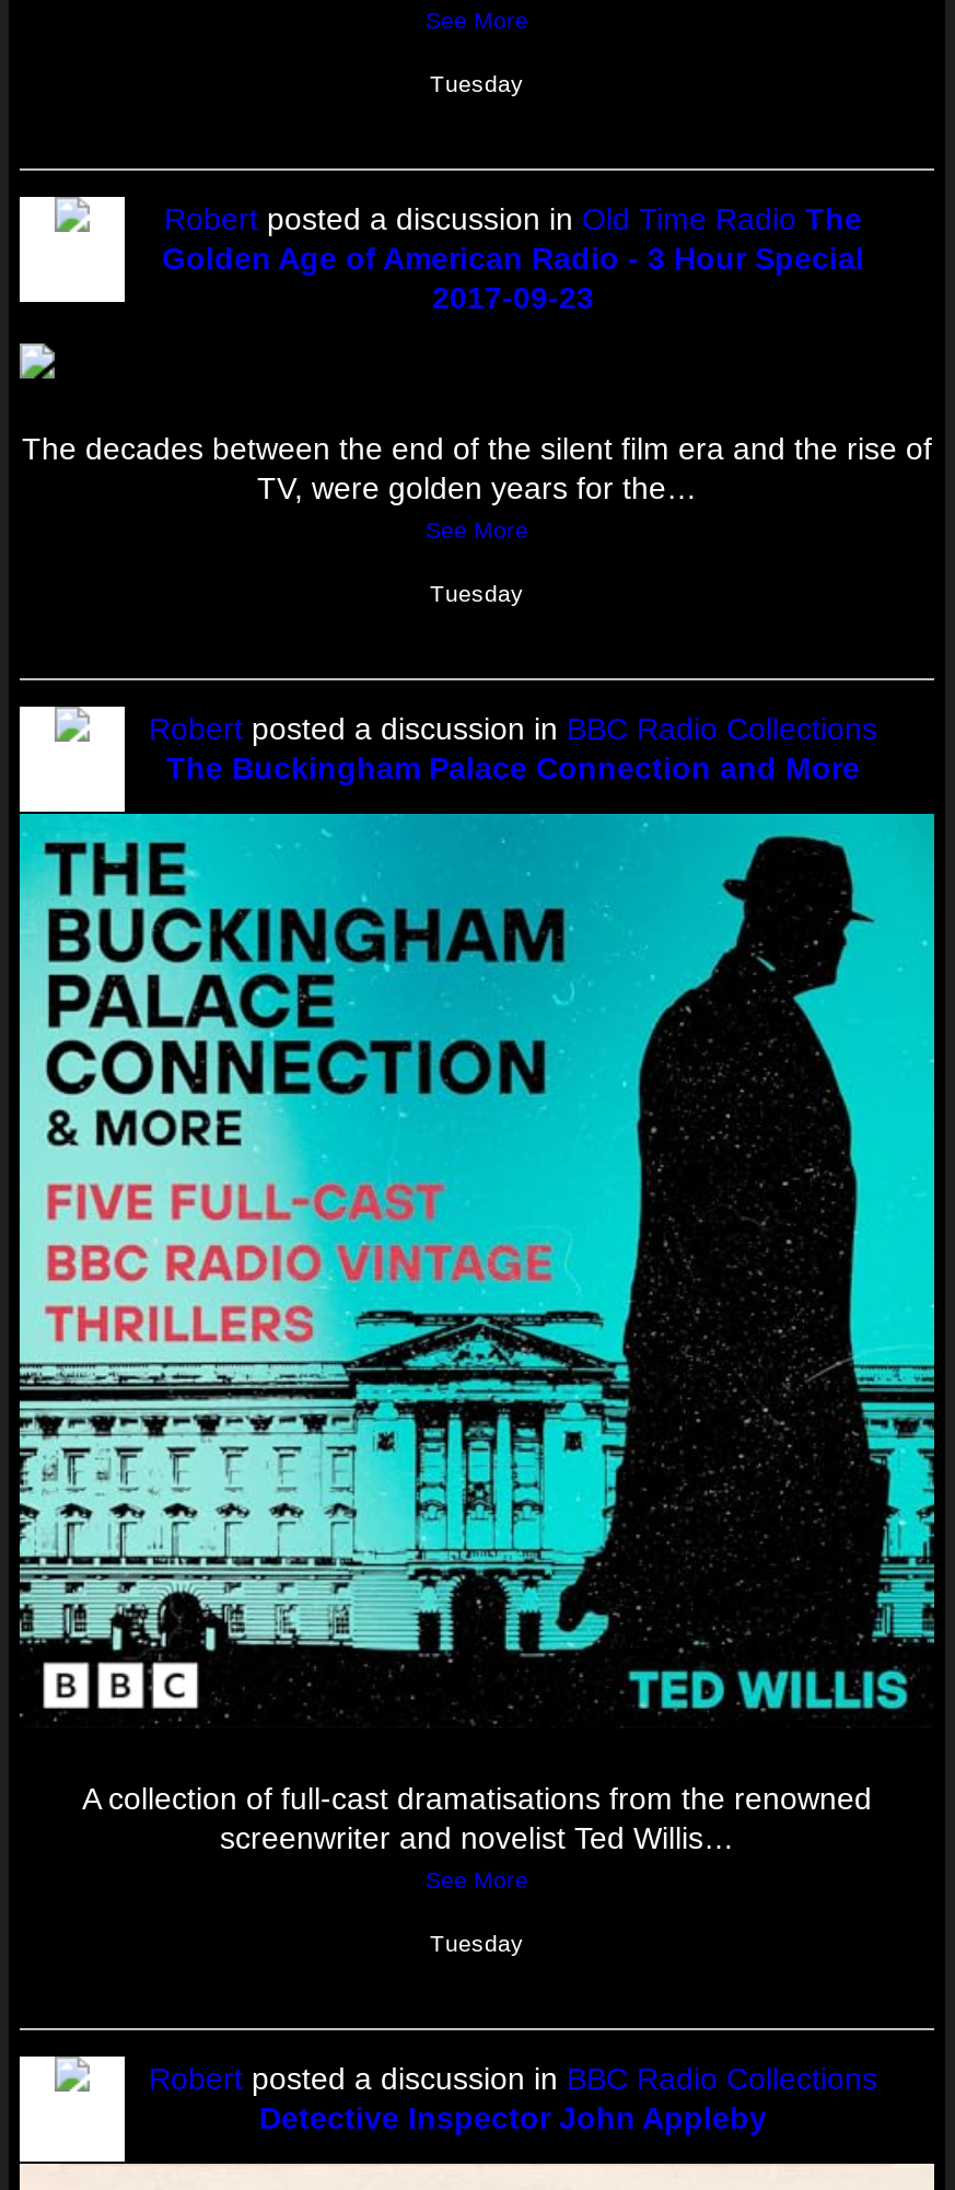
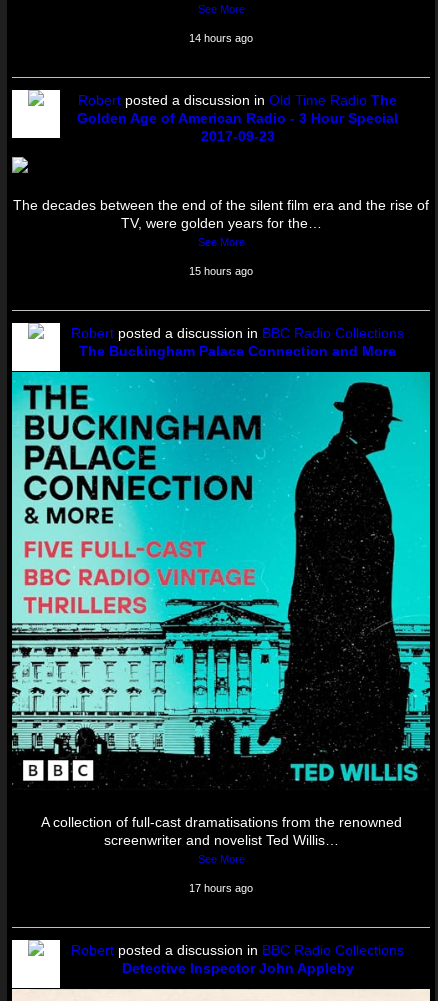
- Tuesday
+ 14 hours ago

- Tuesday
+ 15 hours ago

- Tuesday
+ 17 hours ago
